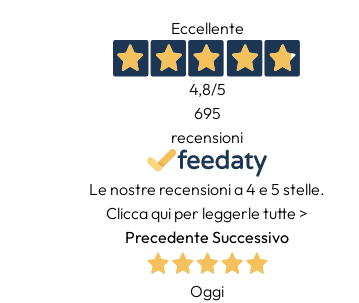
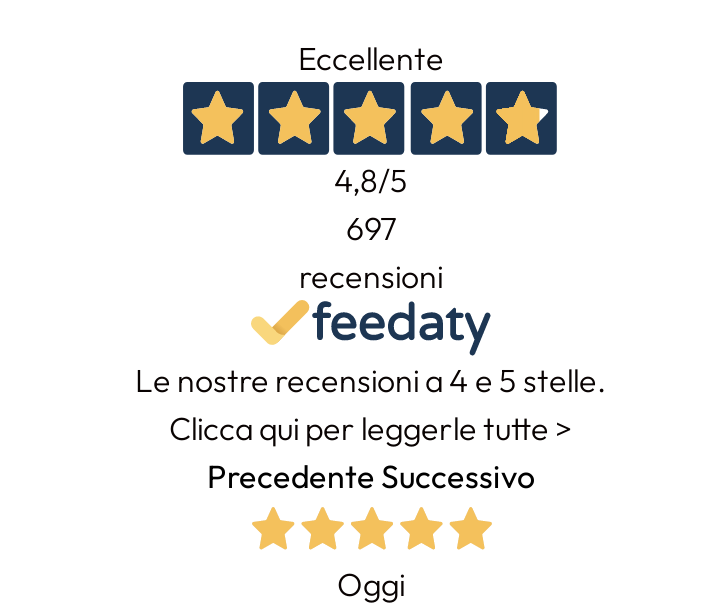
- 695
+ 697
